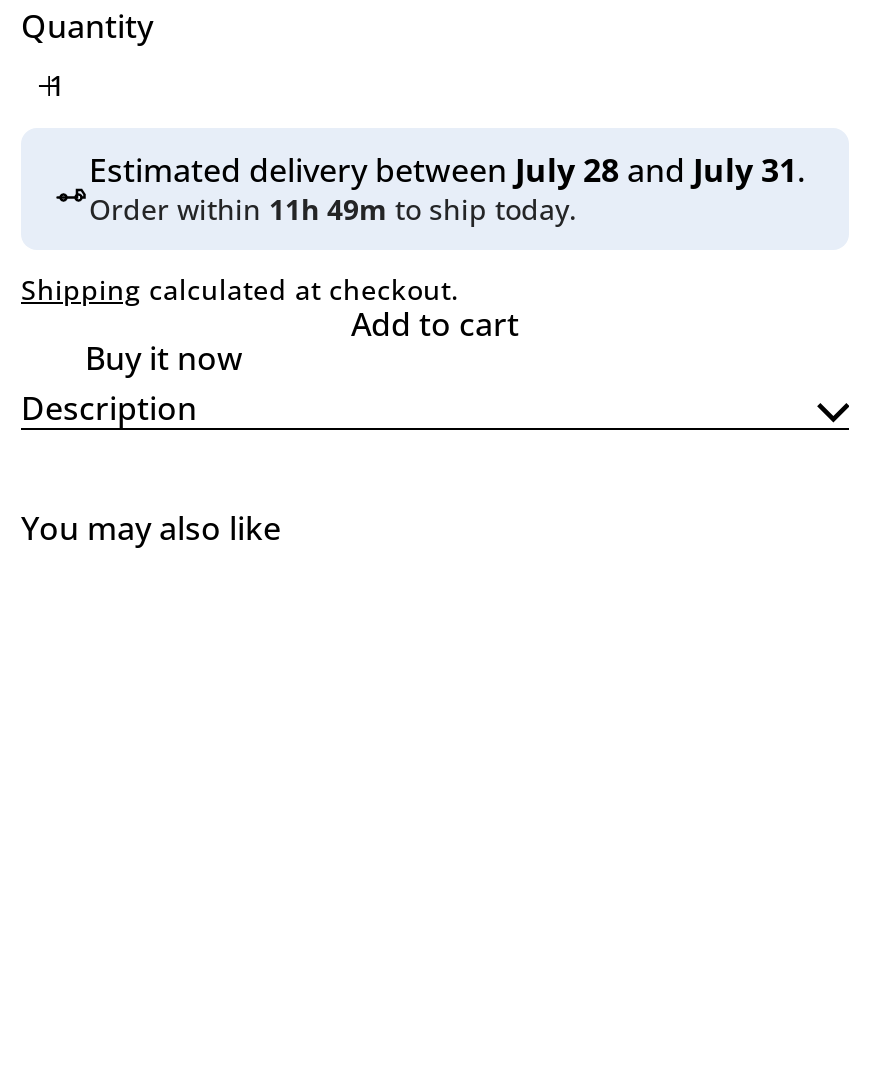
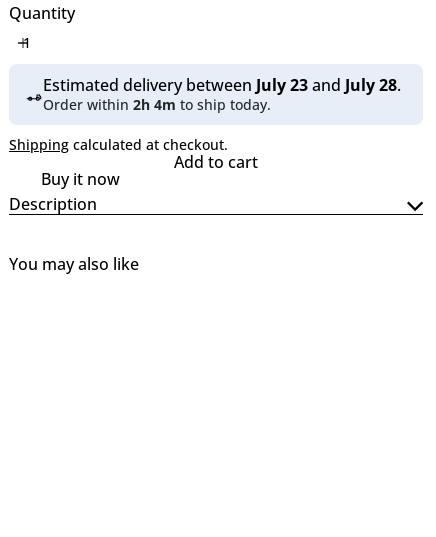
- Estimated delivery between July 28 and July 31.
+ Estimated delivery between July 23 and July 28.

- Order within 11h 49m to ship today.
+ Order within 2h 4m to ship today.
